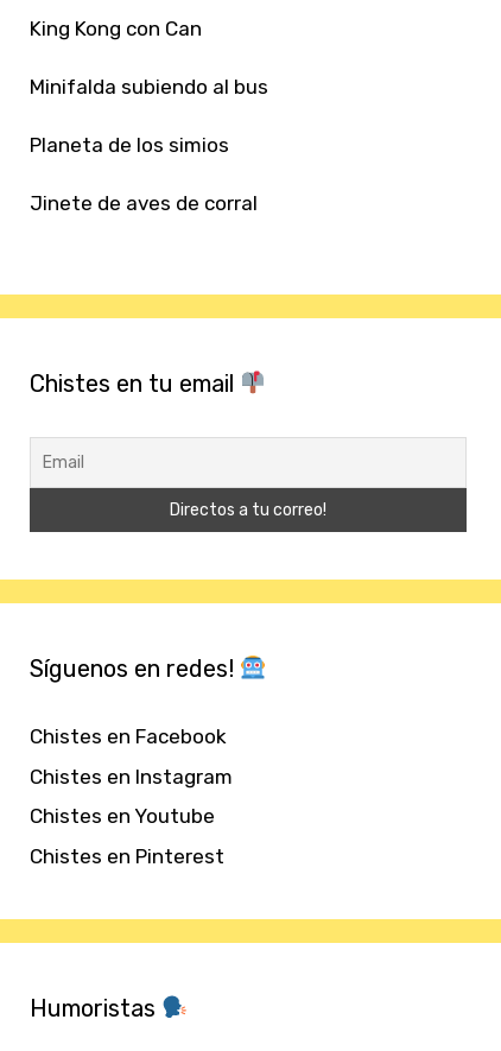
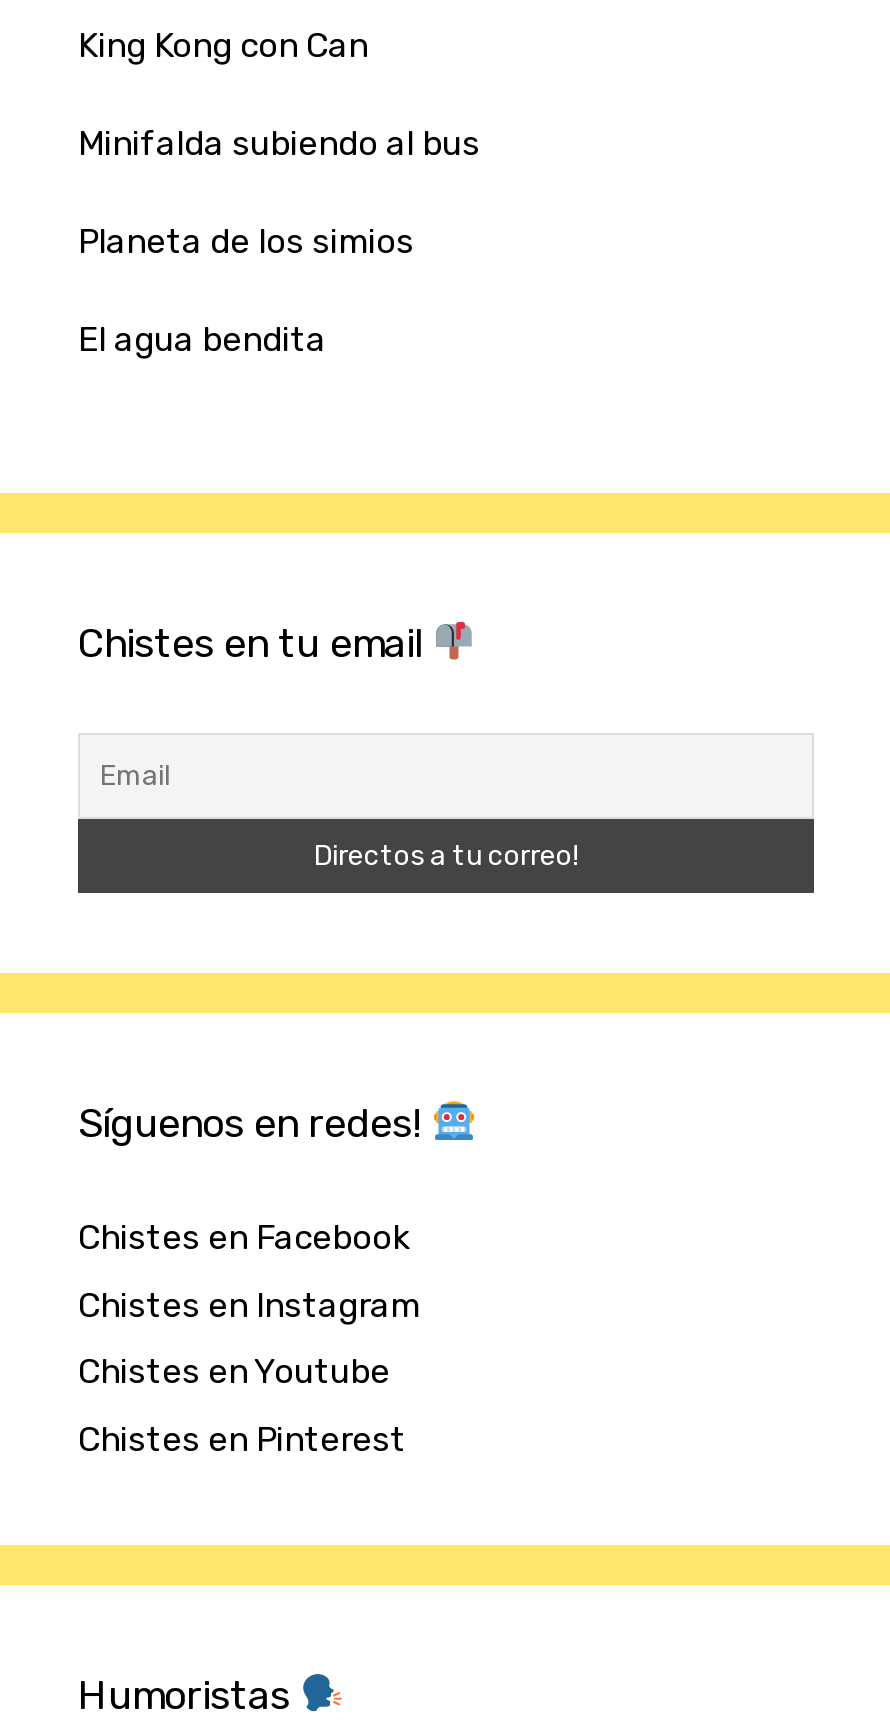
- Jinete de aves de corral
+ El agua bendita
